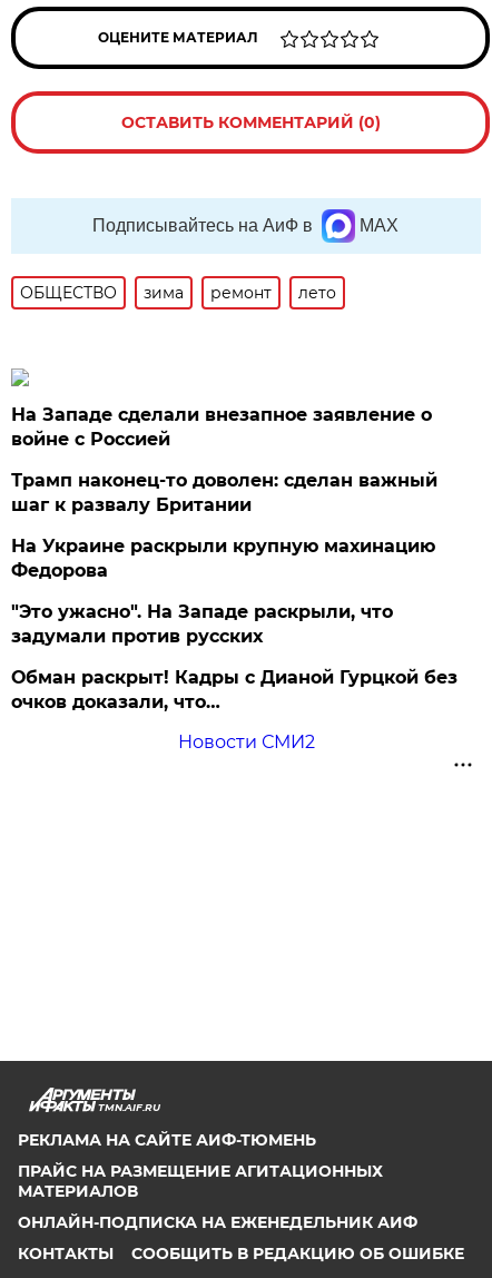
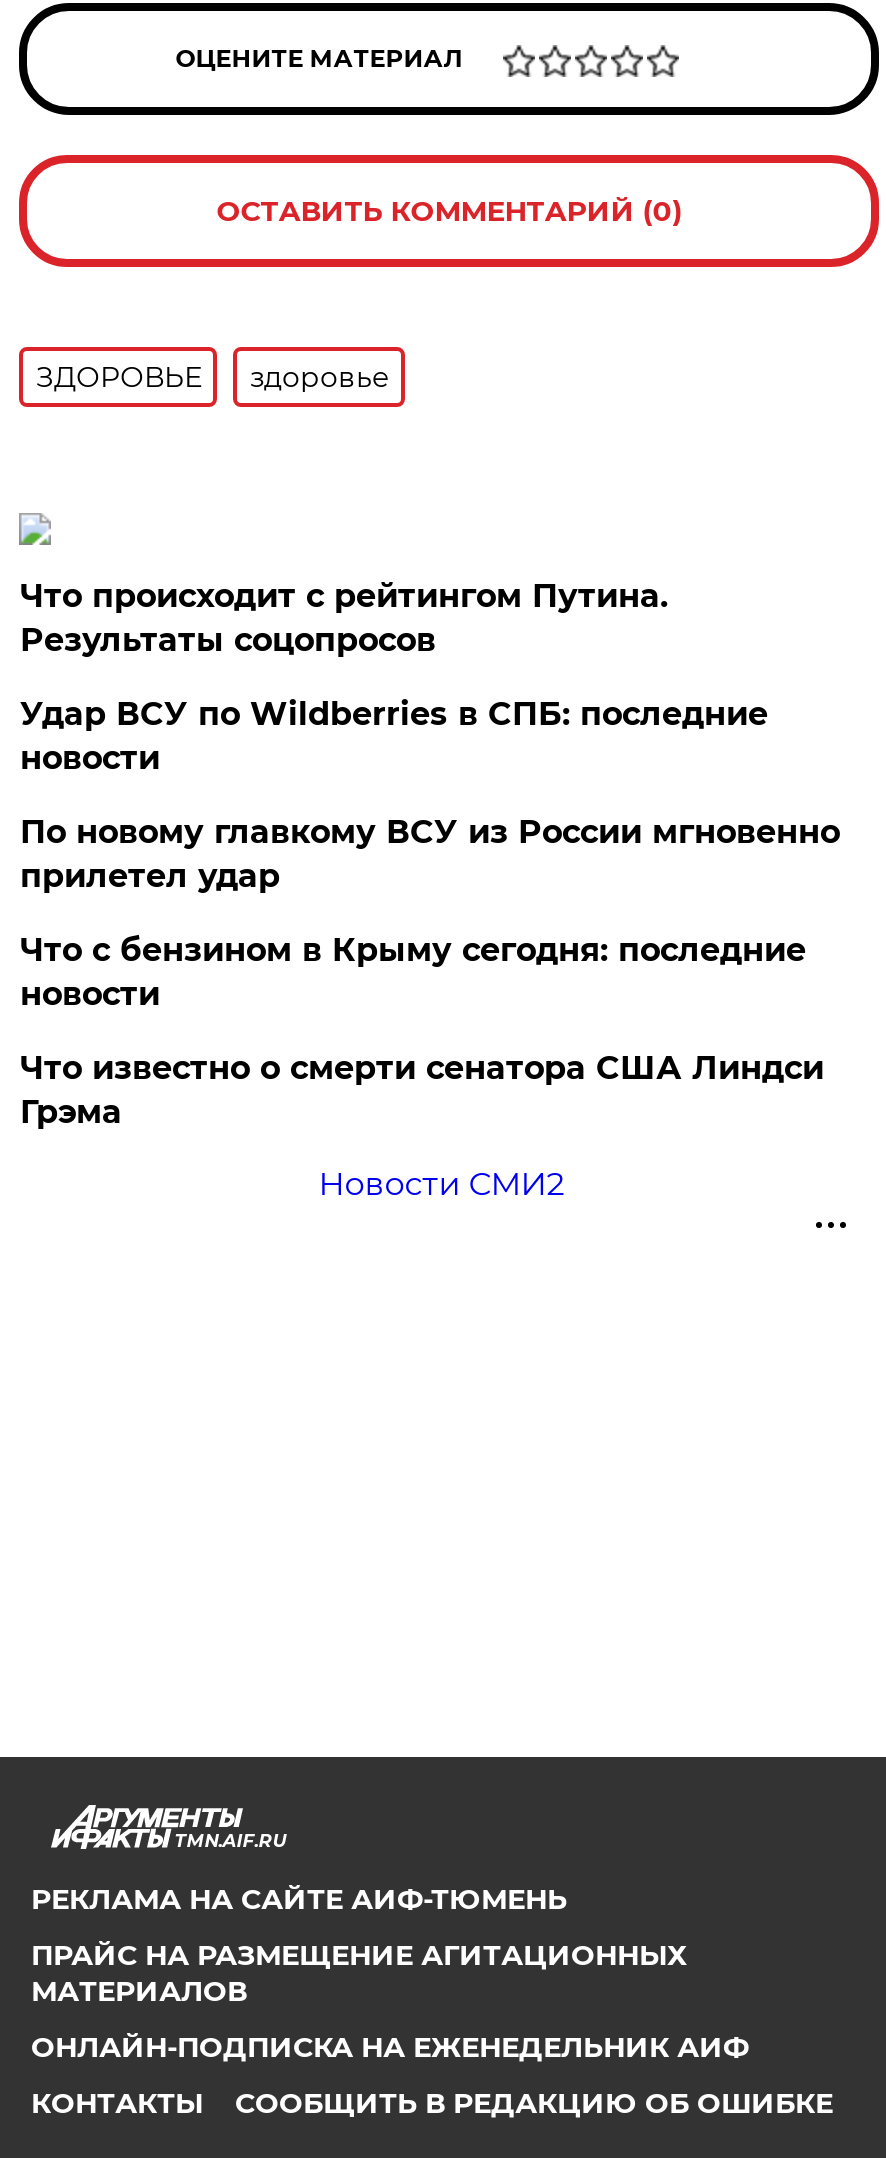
- Подписывайтесь на АиФ в
- MAX
- ОБЩЕСТВО
- зима
- ремонт
- лето
+ ЗДОРОВЬЕ
+ здоровье

- На Западе сделали внезапное заявление о
- войне с Россией
- Трамп наконец-то доволен: сделан важный
- шаг к развалу Британии
- На Украине раскрыли крупную махинацию
- Федорова
- "Это ужасно". На Западе раскрыли, что
- задумали против русских
- Обман раскрыт! Кадры с Дианой Гурцкой без
- очков доказали, что…
+ Что происходит с рейтингом Путина.
+ Результаты соцопросов
+ Удар ВСУ по Wildberries в СПБ: последние
+ новости
+ По новому главкому ВСУ из России мгновенно
+ прилетел удар
+ Что с бензином в Крыму сегодня: последние
+ новости
+ Что известно о смерти сенатора США Линдси
+ Грэма
